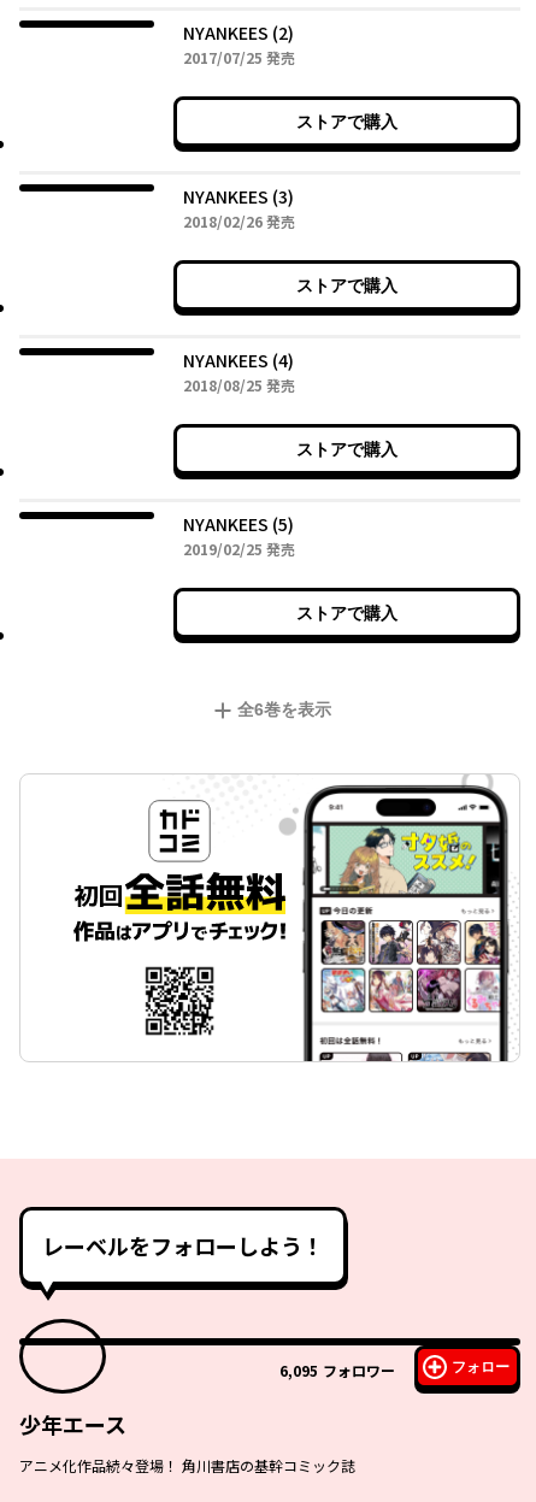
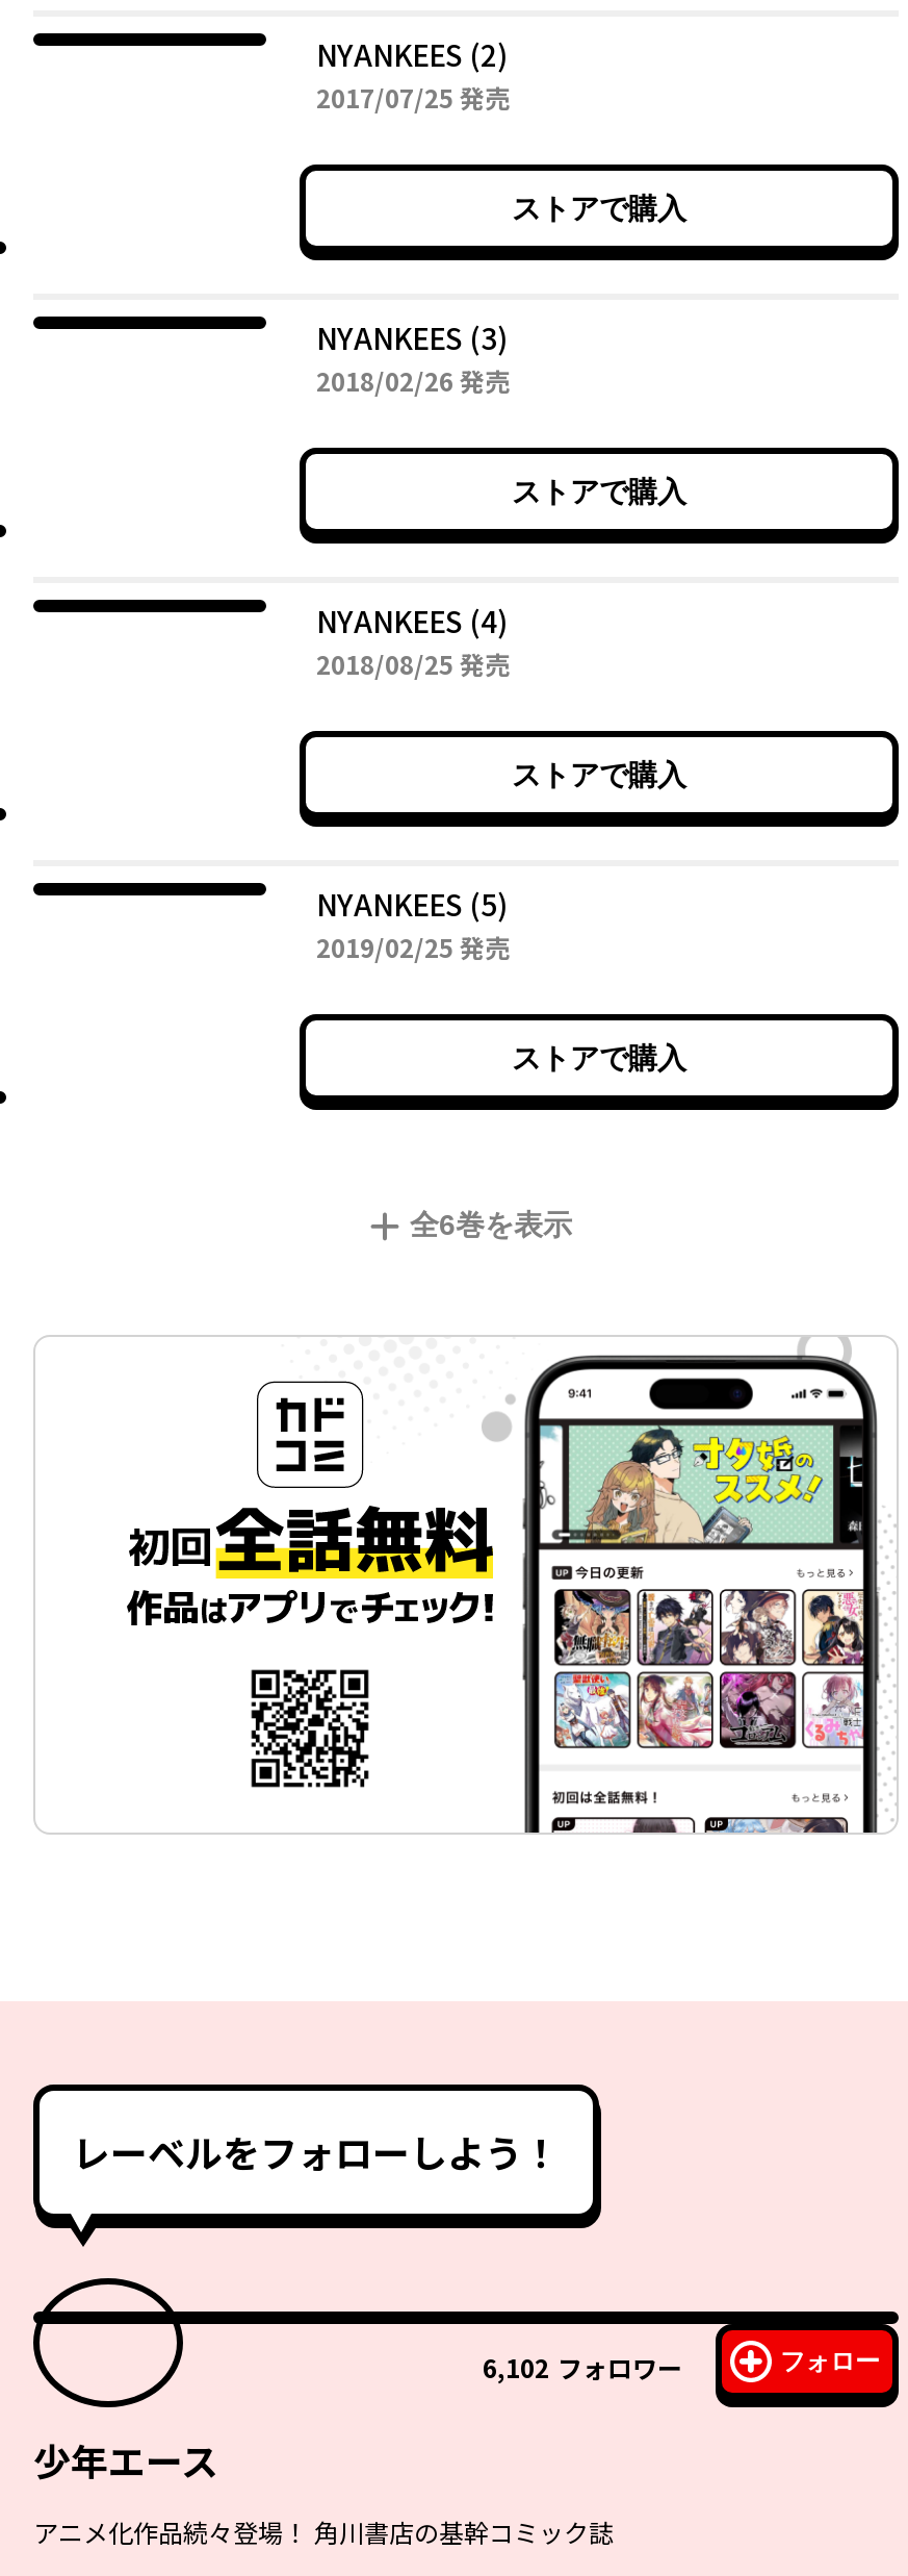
- 6,095 フォロワー
+ 6,102 フォロワー
